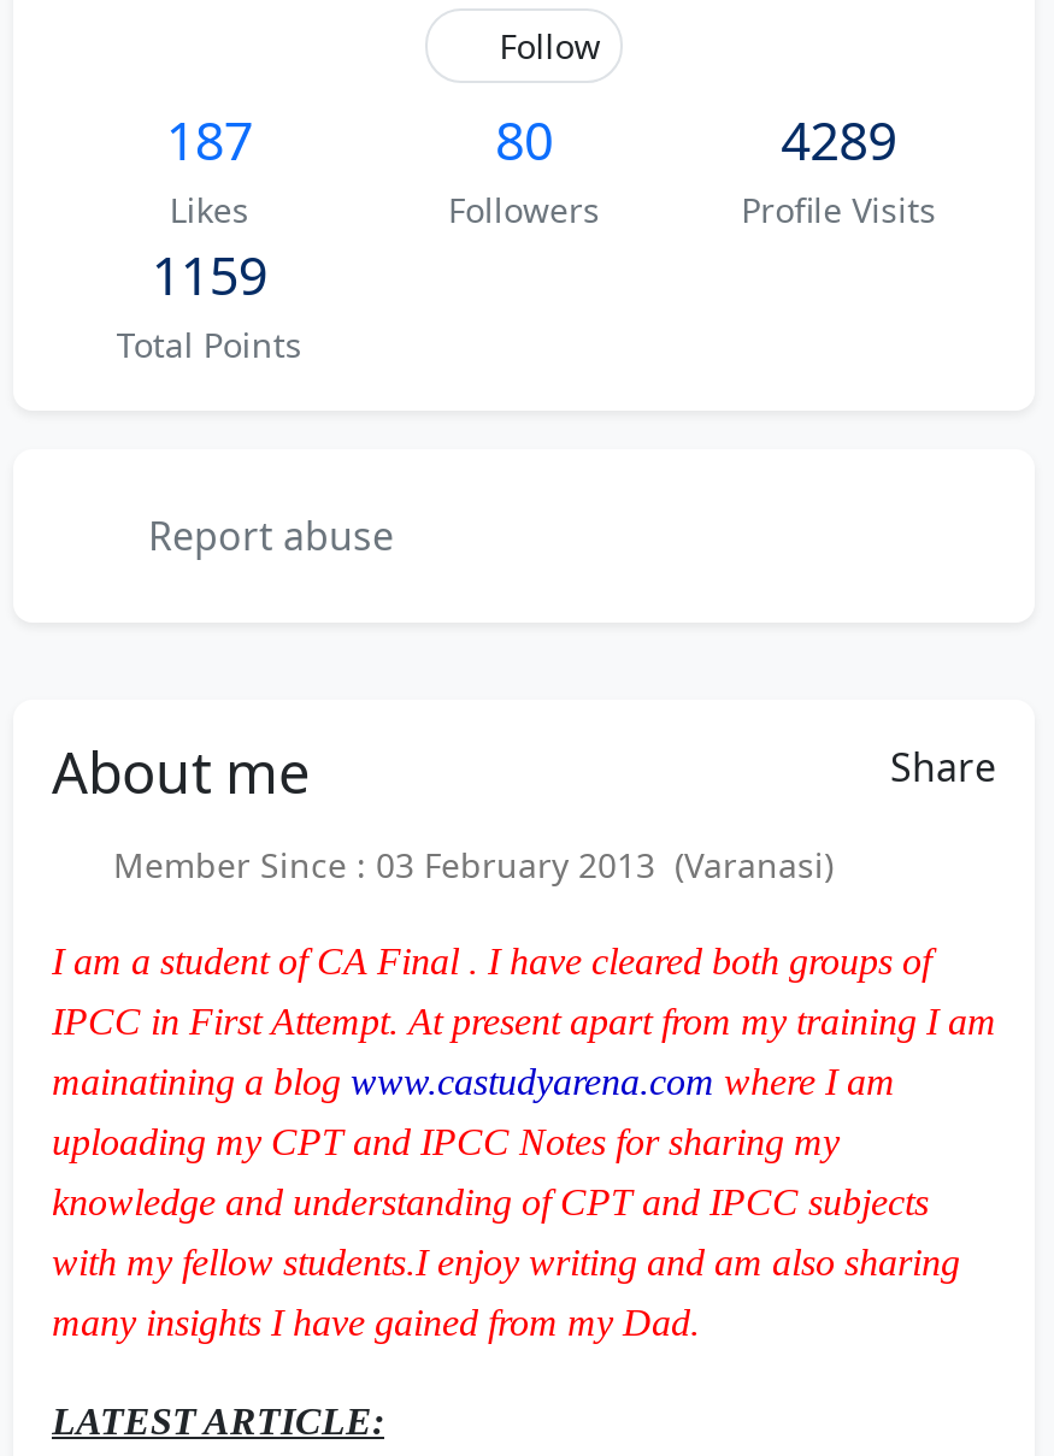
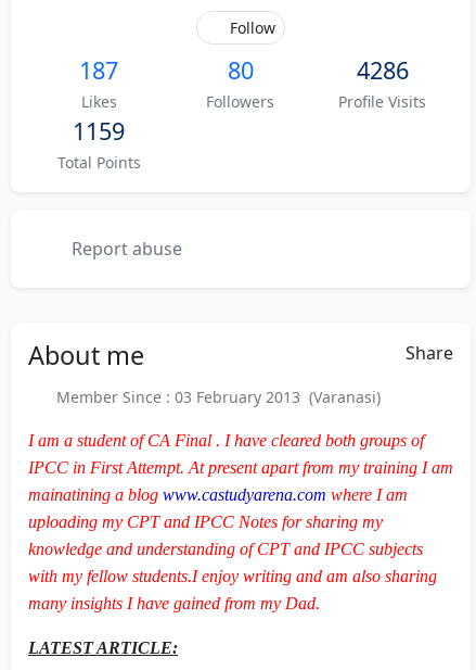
- 4289
+ 4286
